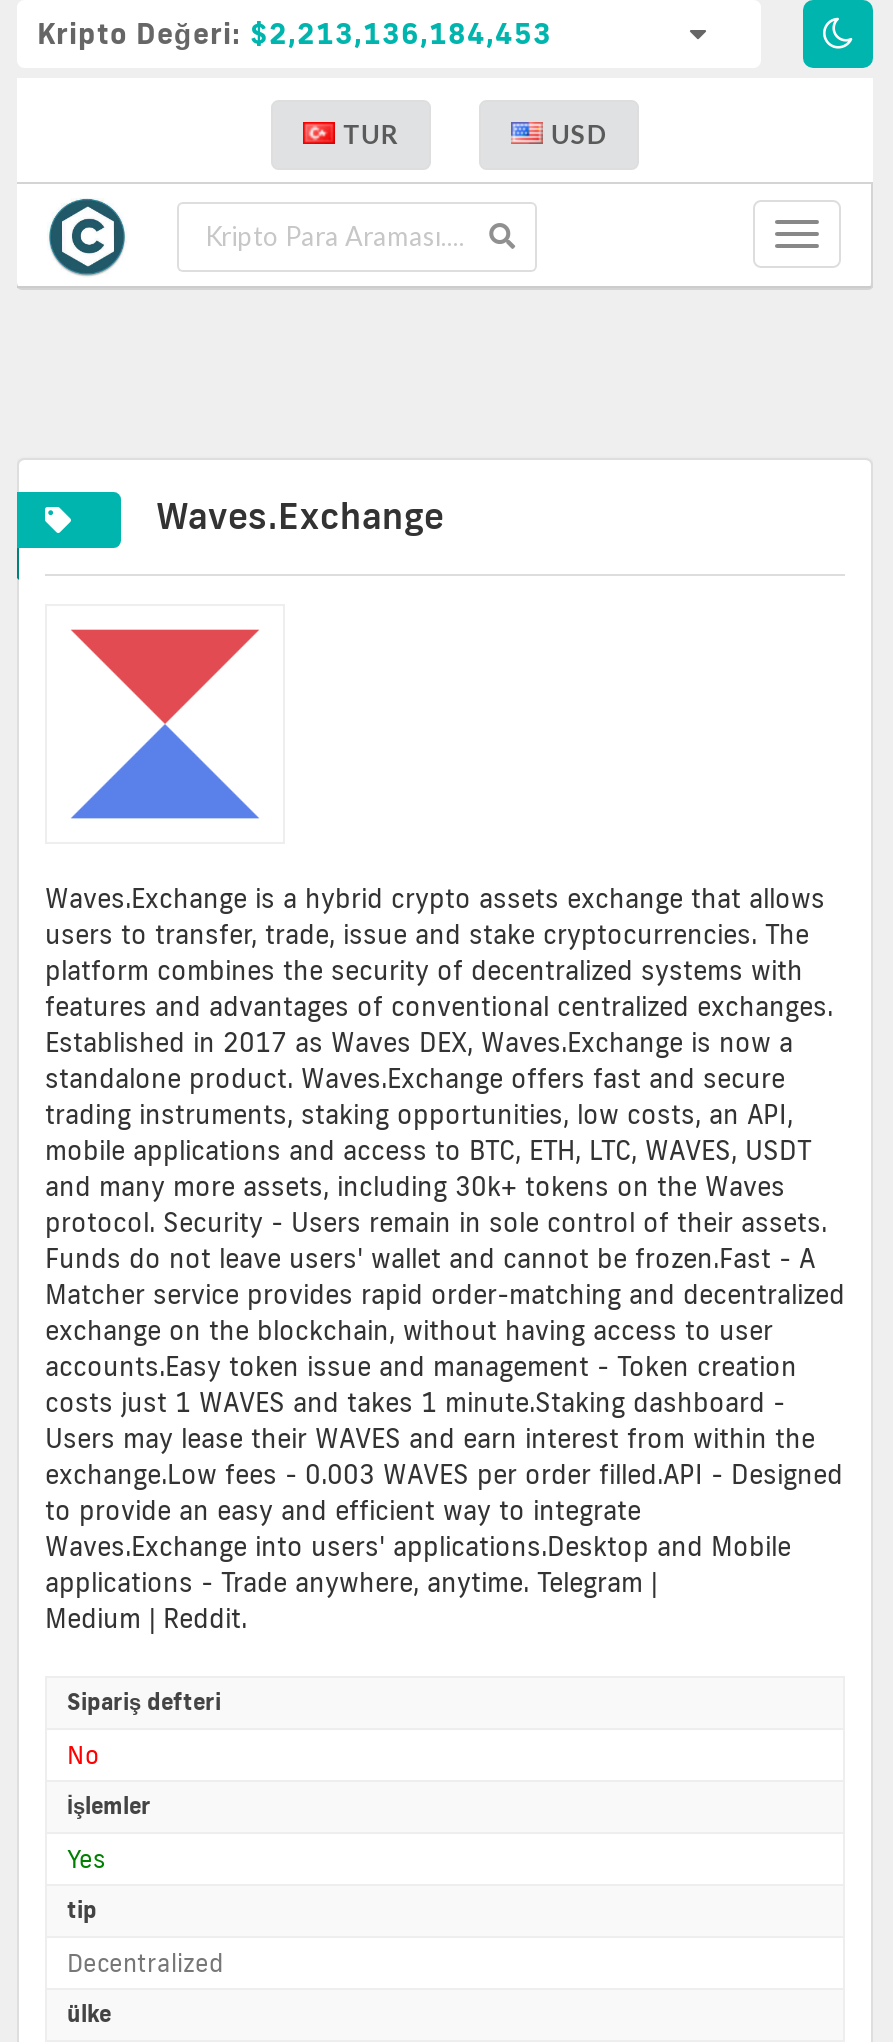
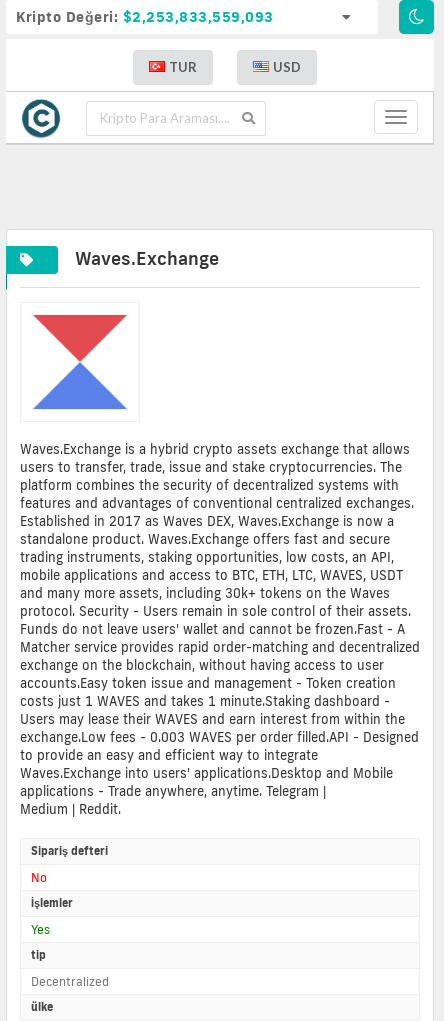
- Kripto Değeri: $2,213,136,184,453
+ Kripto Değeri: $2,253,833,559,093
